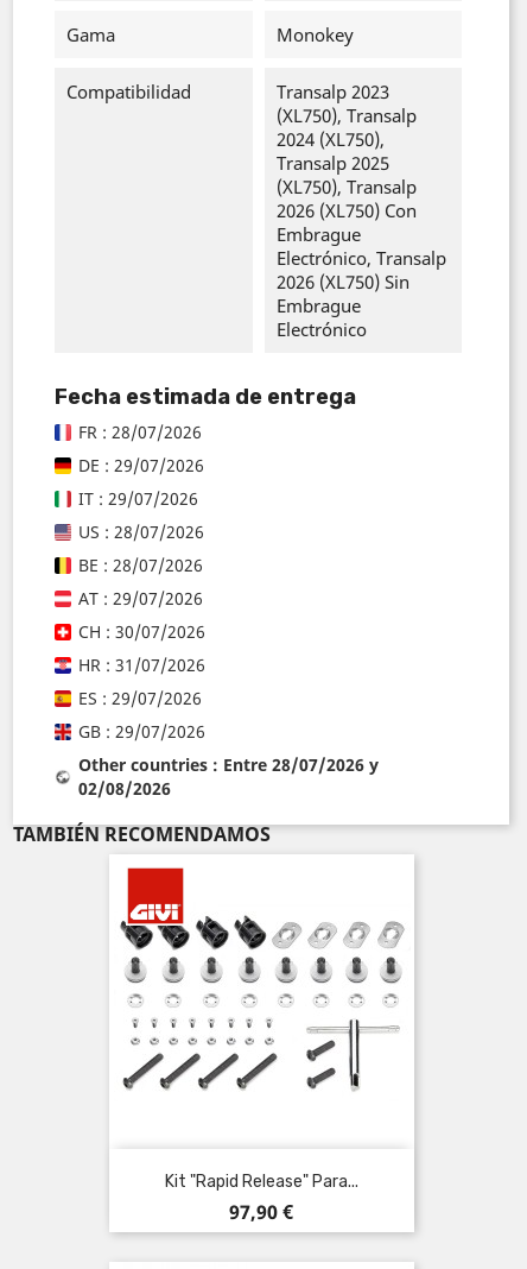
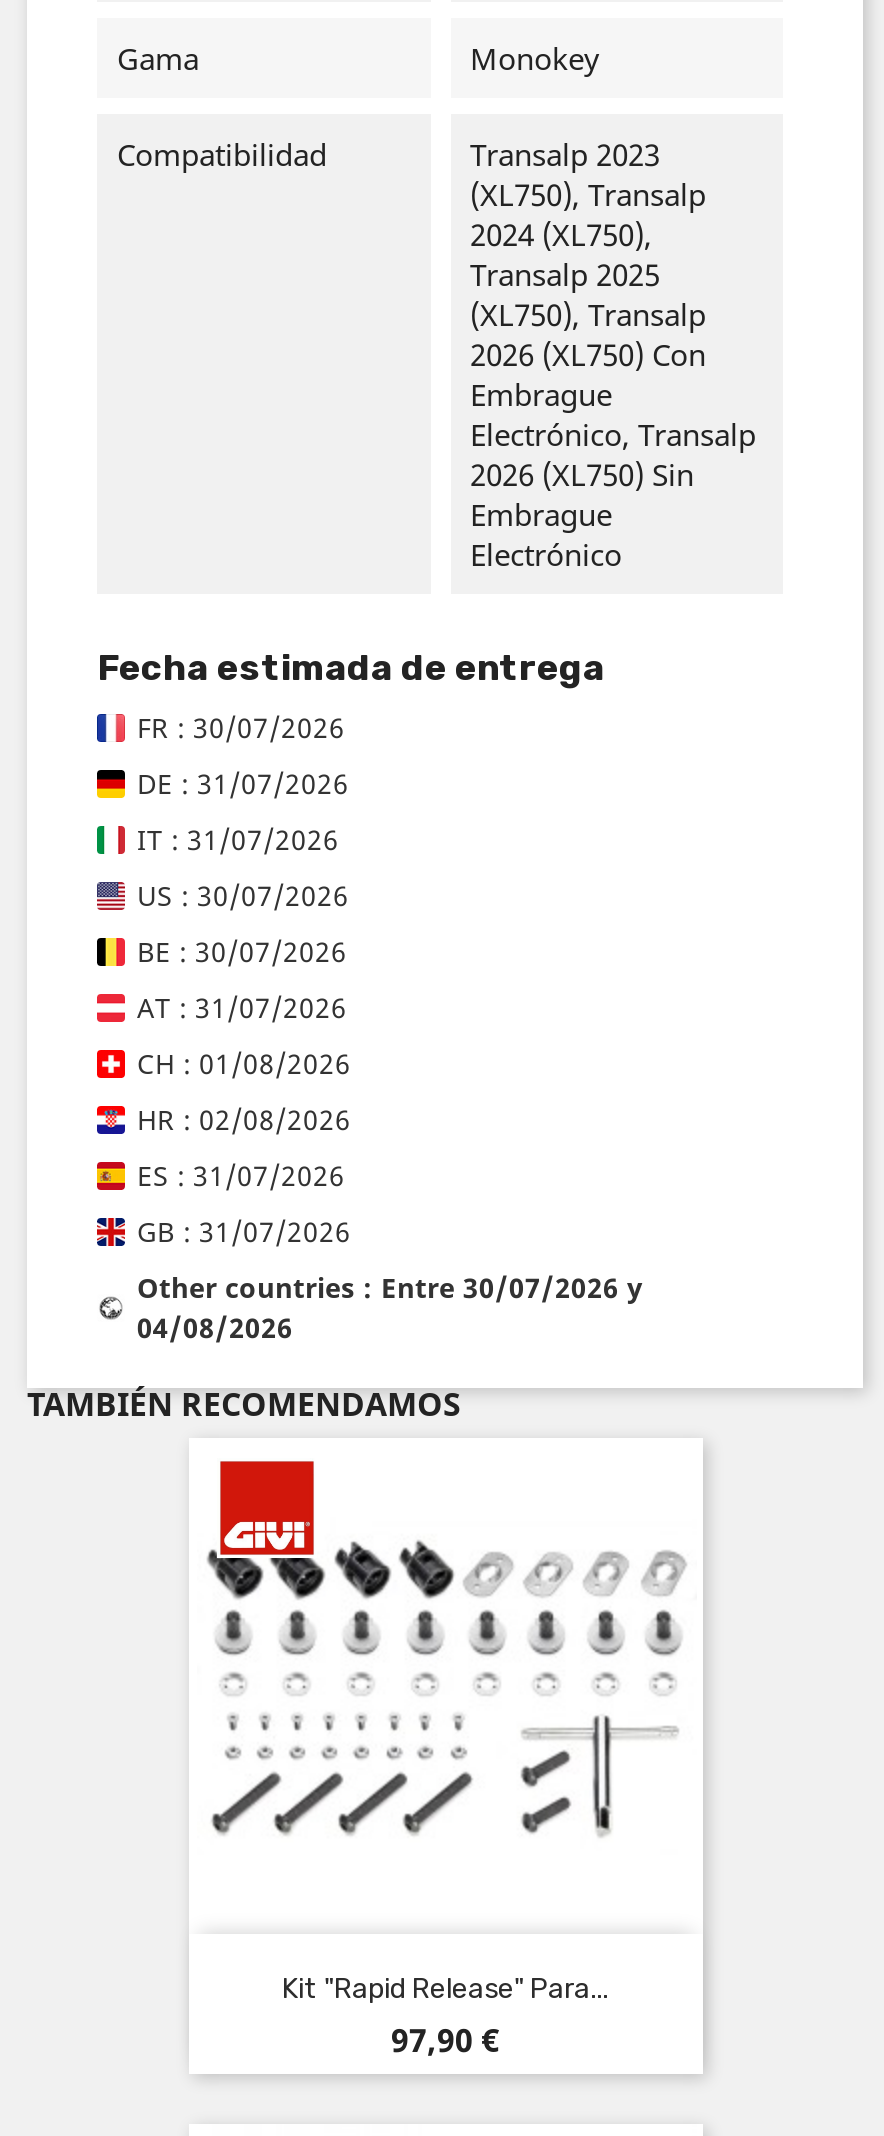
- FR : 28/07/2026
+ FR : 30/07/2026

- DE : 29/07/2026
+ DE : 31/07/2026

- IT : 29/07/2026
+ IT : 31/07/2026

- US : 28/07/2026
+ US : 30/07/2026

- BE : 28/07/2026
+ BE : 30/07/2026

- AT : 29/07/2026
+ AT : 31/07/2026

- CH : 30/07/2026
+ CH : 01/08/2026

- HR : 31/07/2026
+ HR : 02/08/2026

- ES : 29/07/2026
+ ES : 31/07/2026

- GB : 29/07/2026
+ GB : 31/07/2026

- Other countries : Entre 28/07/2026 y
+ Other countries : Entre 30/07/2026 y

- 02/08/2026
+ 04/08/2026
